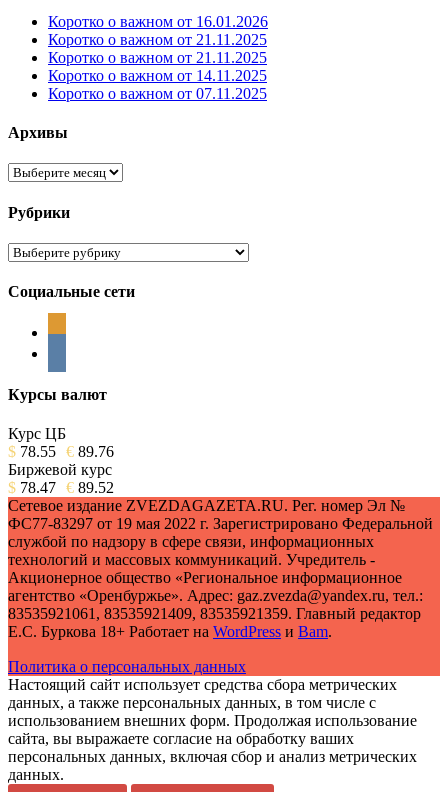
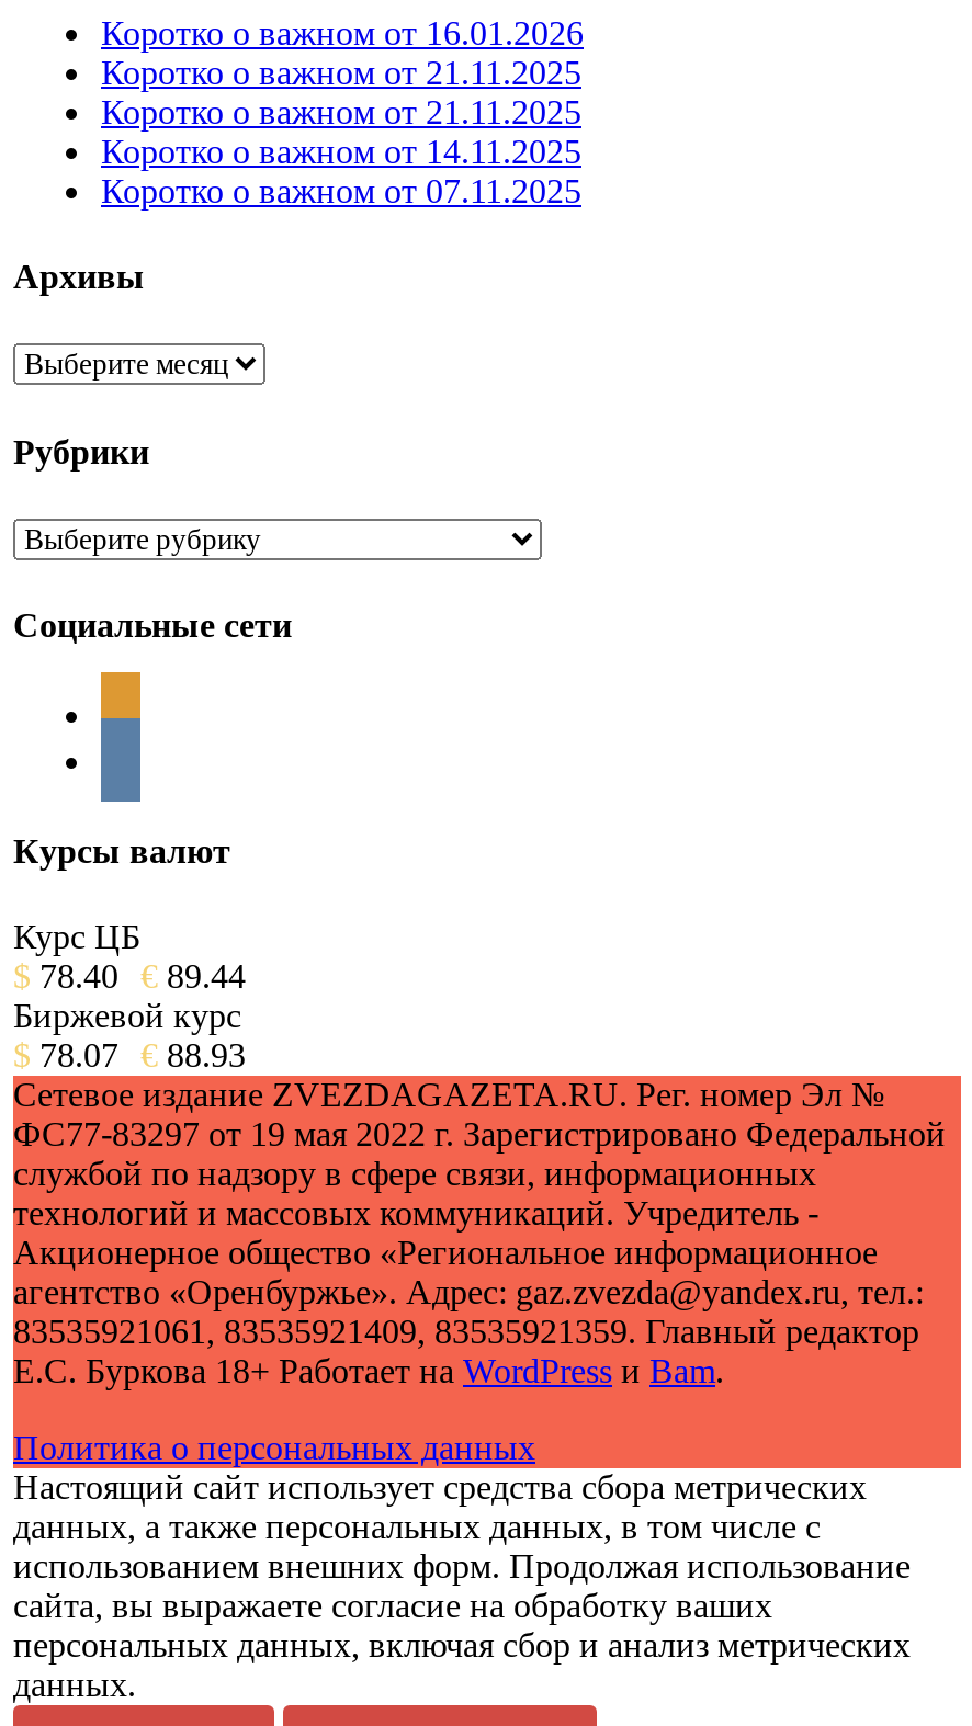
- $ 78.55 € 89.76
+ $ 78.40 € 89.44

- $ 78.47 € 89.52
+ $ 78.07 € 88.93
